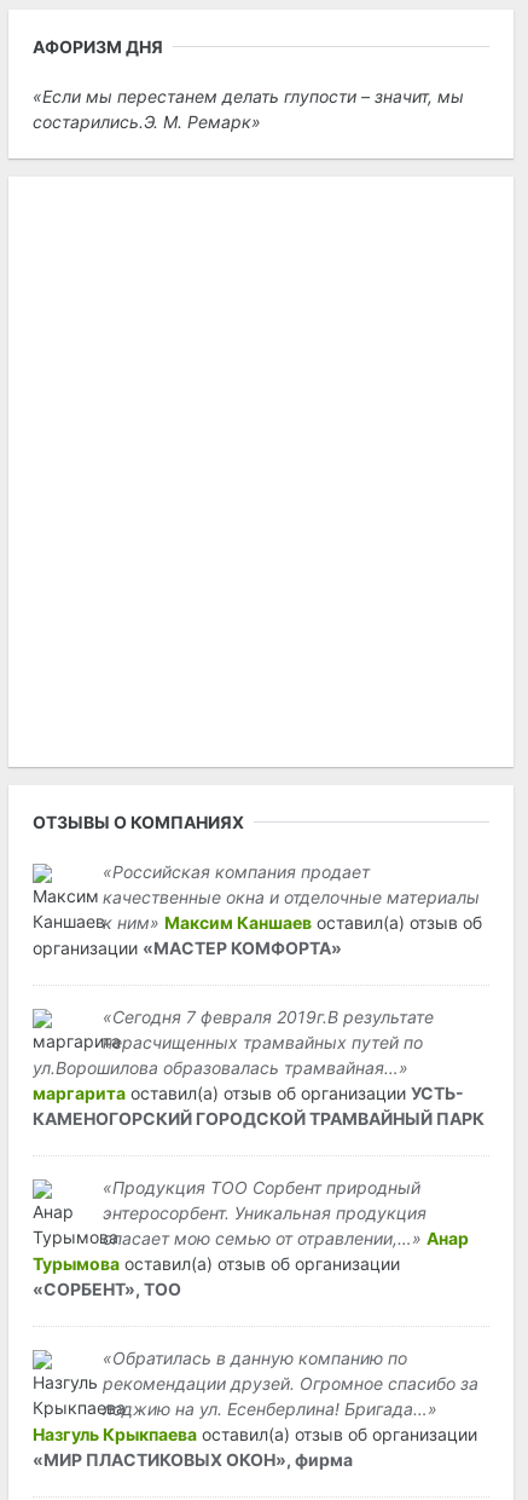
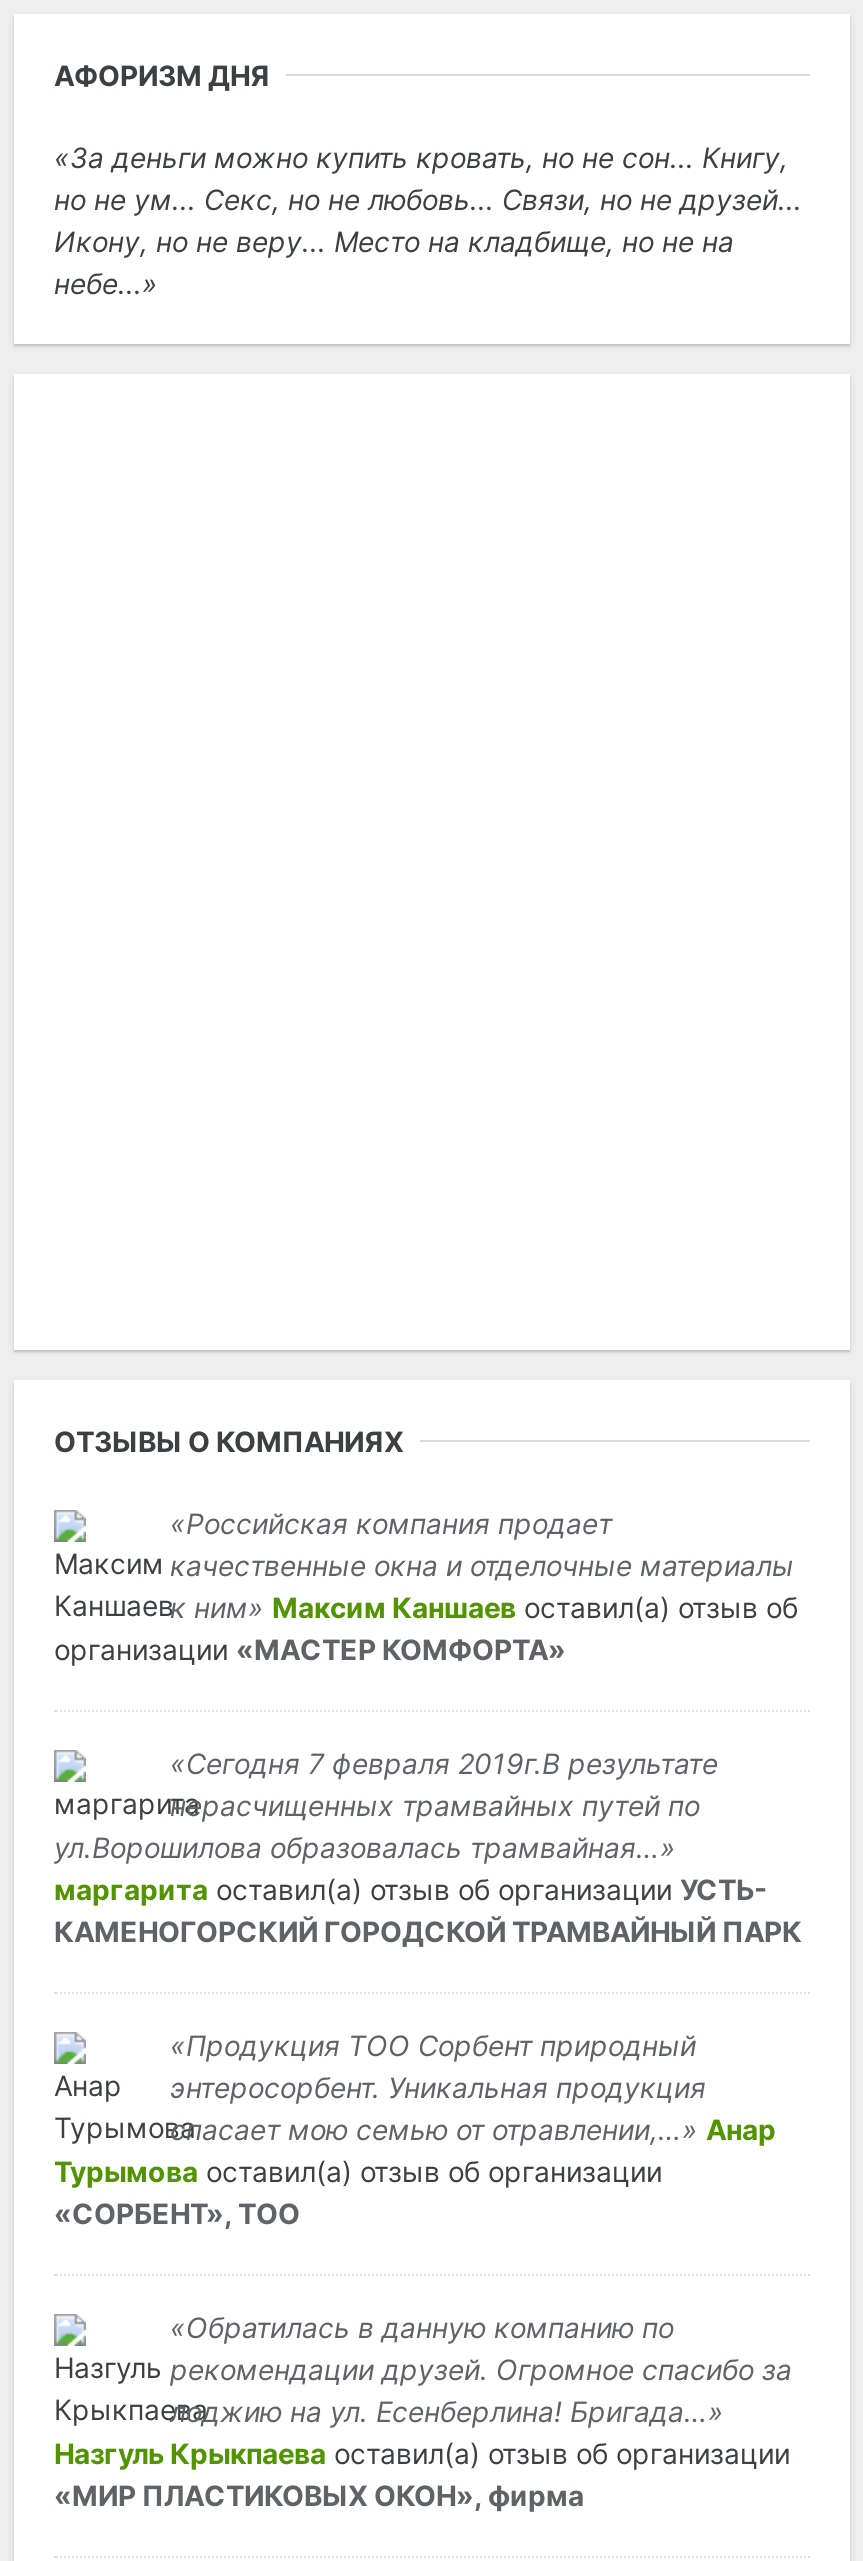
- Если мы перестанем делать глупости – значит, мы
- состарились.Э. М. Ремарк
+ За деньги можно купить кровать, но не сон... Книгу,
+ но не ум... Секс, но не любовь... Связи, но не друзей...
+ Икону, но не веру... Место на кладбище, но не на
+ небе...
